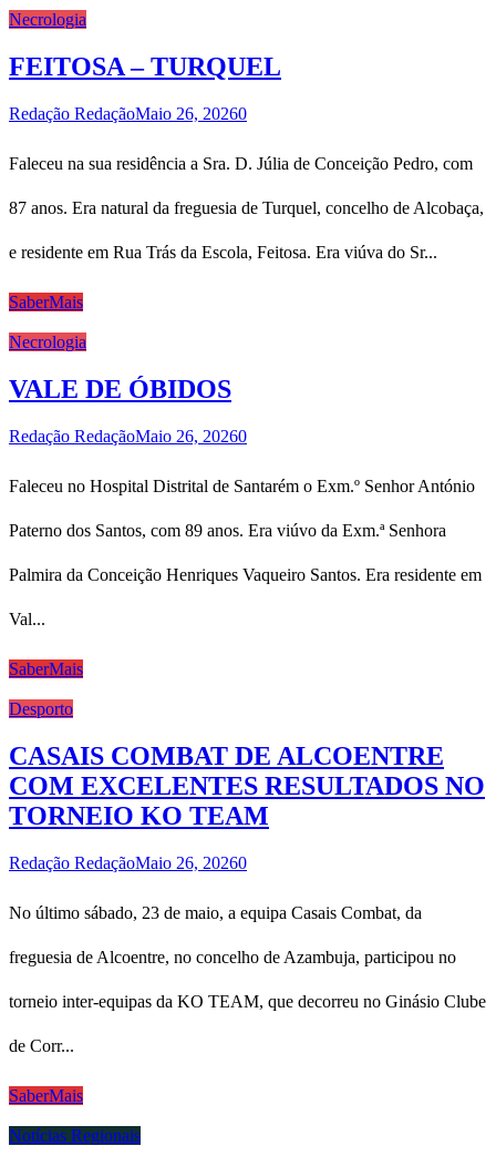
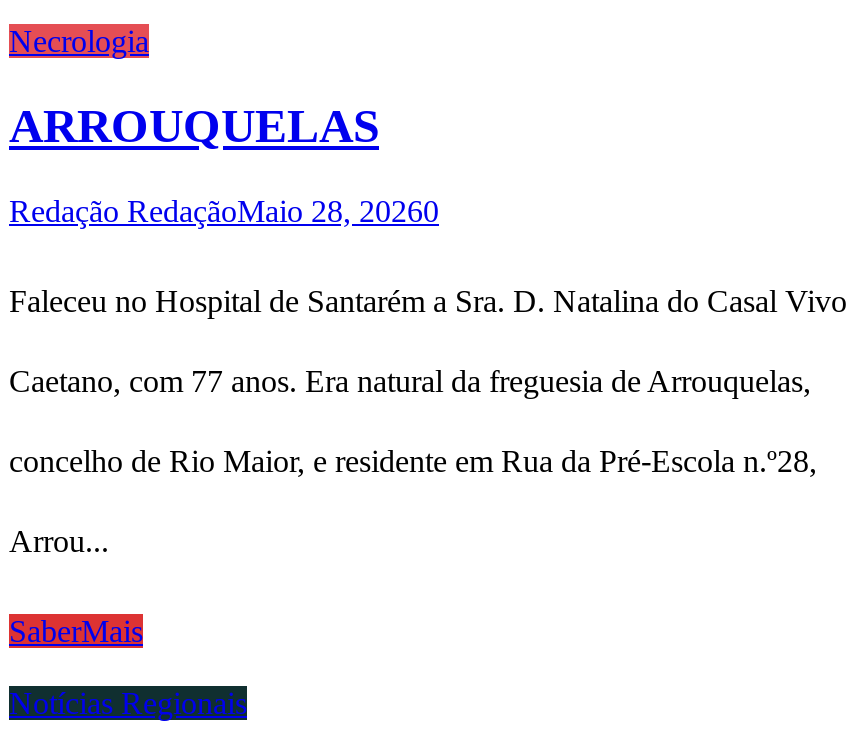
- FEITOSA – TURQUEL
- Redação RedaçãoMaio 26, 20260
- Faleceu na sua residência a Sra. D. Júlia de Conceição Pedro, com
- 87 anos. Era natural da freguesia de Turquel, concelho de Alcobaça,
- e residente em Rua Trás da Escola, Feitosa. Era viúva do Sr...
- SaberMais
- Necrologia
- VALE DE ÓBIDOS
- Redação RedaçãoMaio 26, 20260
- Faleceu no Hospital Distrital de Santarém o Exm.º Senhor António
- Paterno dos Santos, com 89 anos. Era viúvo da Exm.ª Senhora
- Palmira da Conceição Henriques Vaqueiro Santos. Era residente em
- Val...
- SaberMais
- Desporto
- CASAIS COMBAT DE ALCOENTRE
- COM EXCELENTES RESULTADOS NO
- TORNEIO KO TEAM
- Redação RedaçãoMaio 26, 20260
- No último sábado, 23 de maio, a equipa Casais Combat, da
- freguesia de Alcoentre, no concelho de Azambuja, participou no
- torneio inter-equipas da KO TEAM, que decorreu no Ginásio Clube
- de Corr...
+ ARROUQUELAS
+ Redação RedaçãoMaio 28, 20260
+ Faleceu no Hospital de Santarém a Sra. D. Natalina do Casal Vivo
+ Caetano, com 77 anos. Era natural da freguesia de Arrouquelas,
+ concelho de Rio Maior, e residente em Rua da Pré-Escola n.º28,
+ Arrou...
